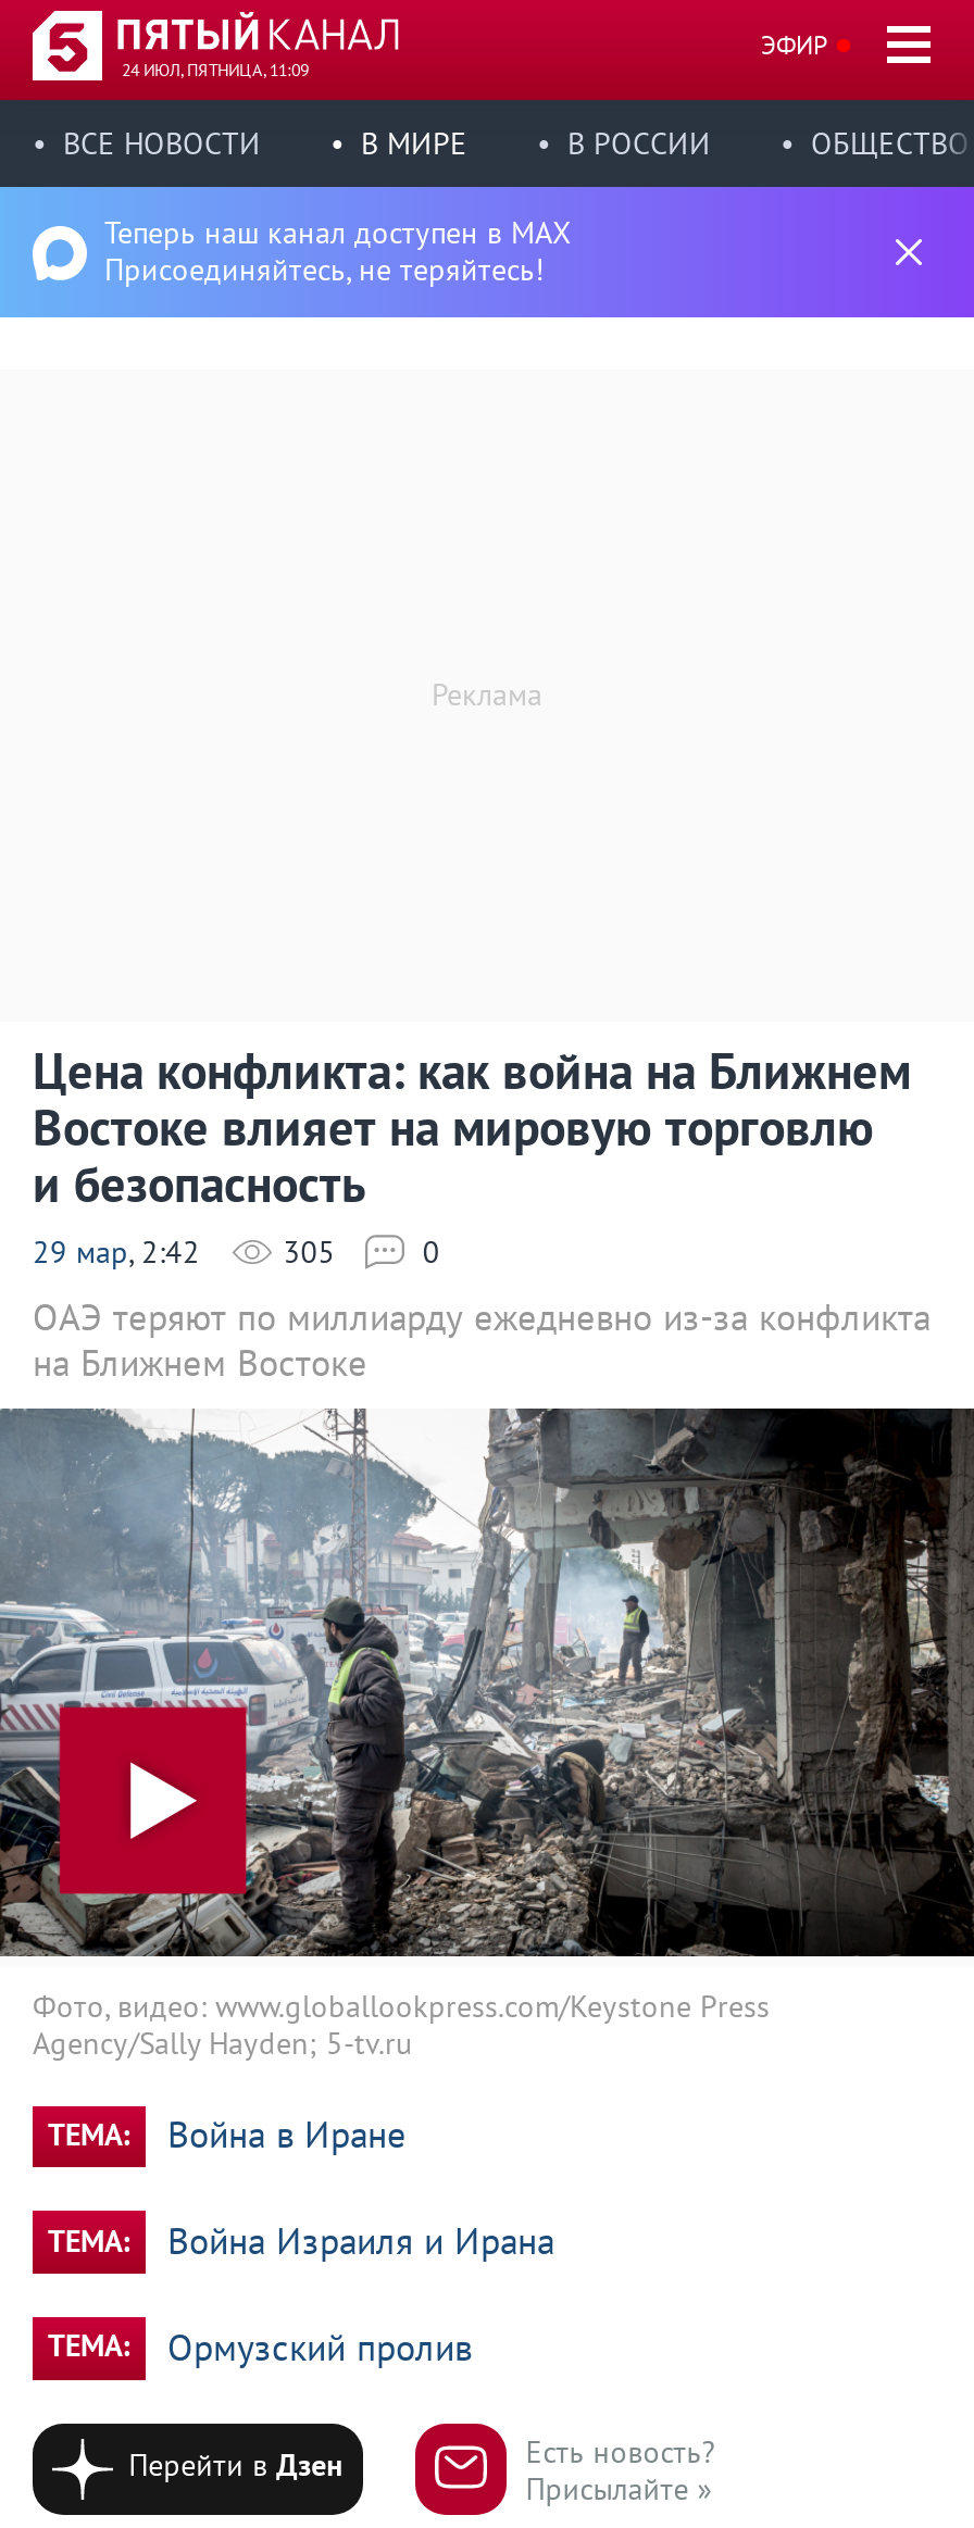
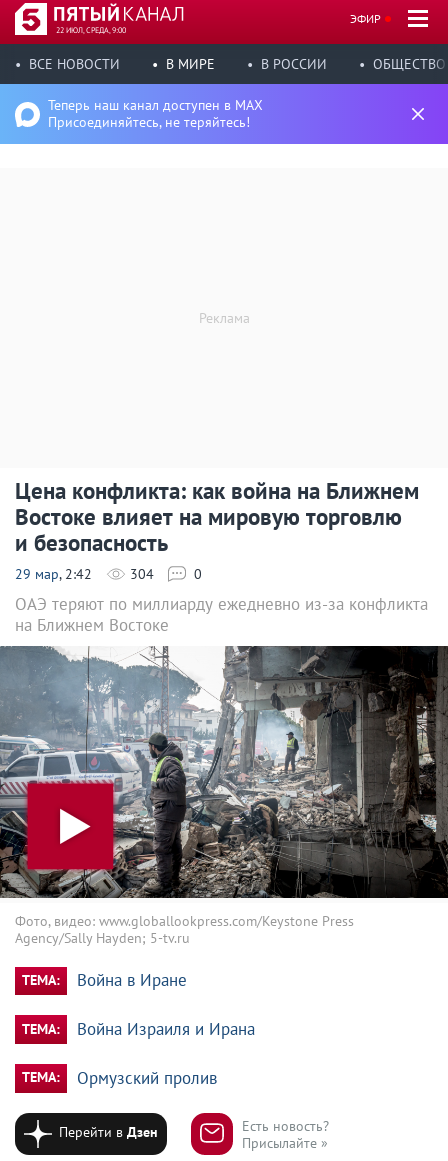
- 24 ИЮЛ, ПЯТНИЦА, 11:09
+ 22 ИЮЛ, СРЕДА, 9:00

- 29 мар, 2:42 305
+ 29 мар, 2:42 304
